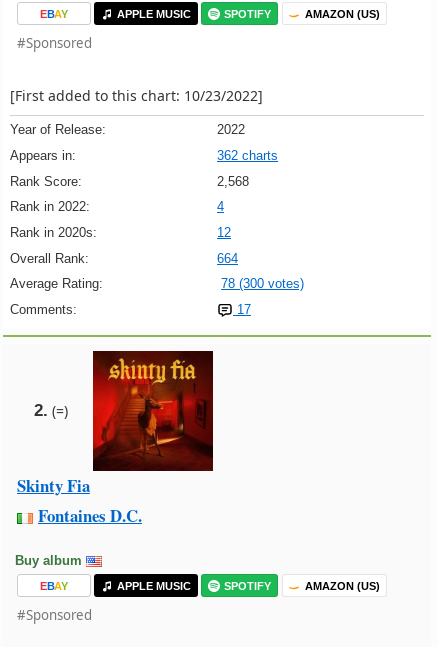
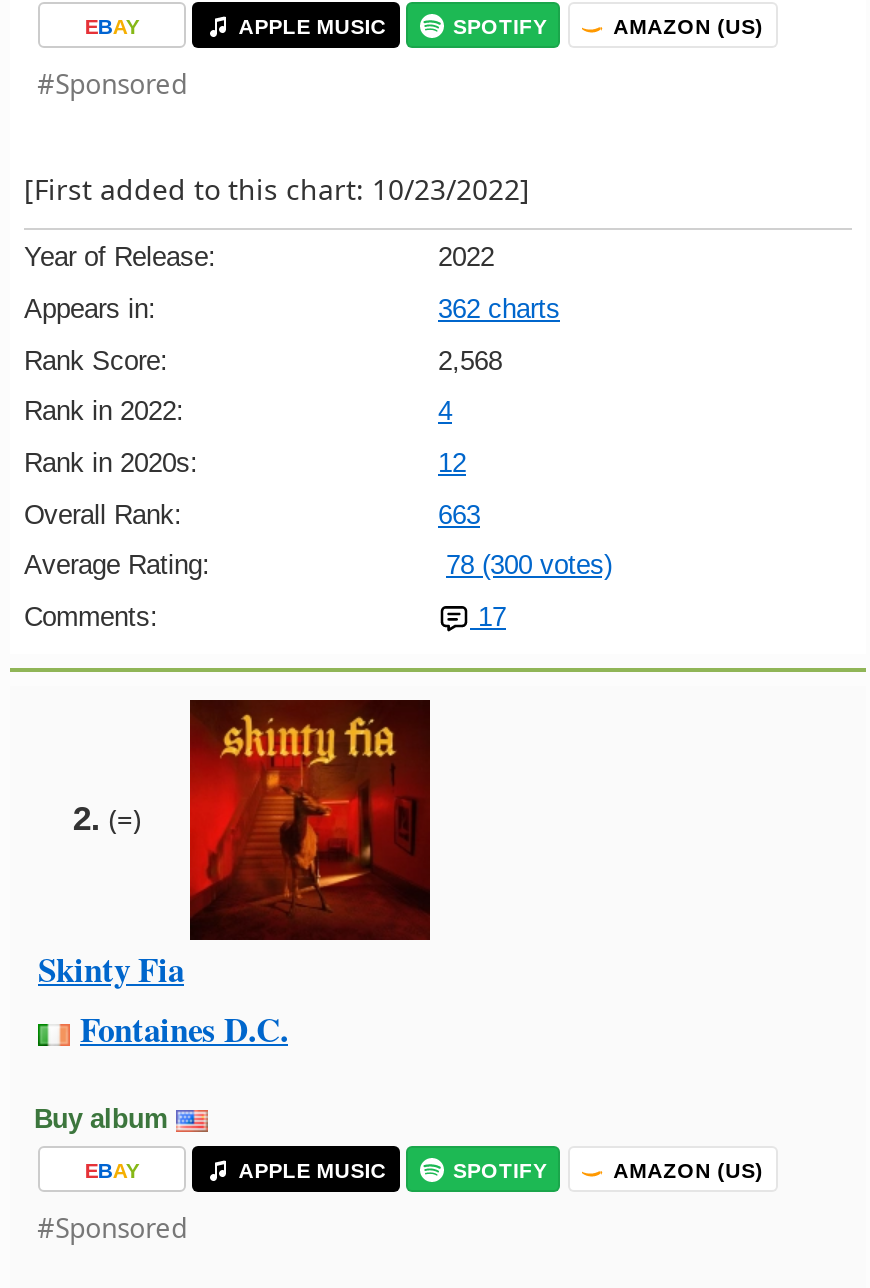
- 664
+ 663
